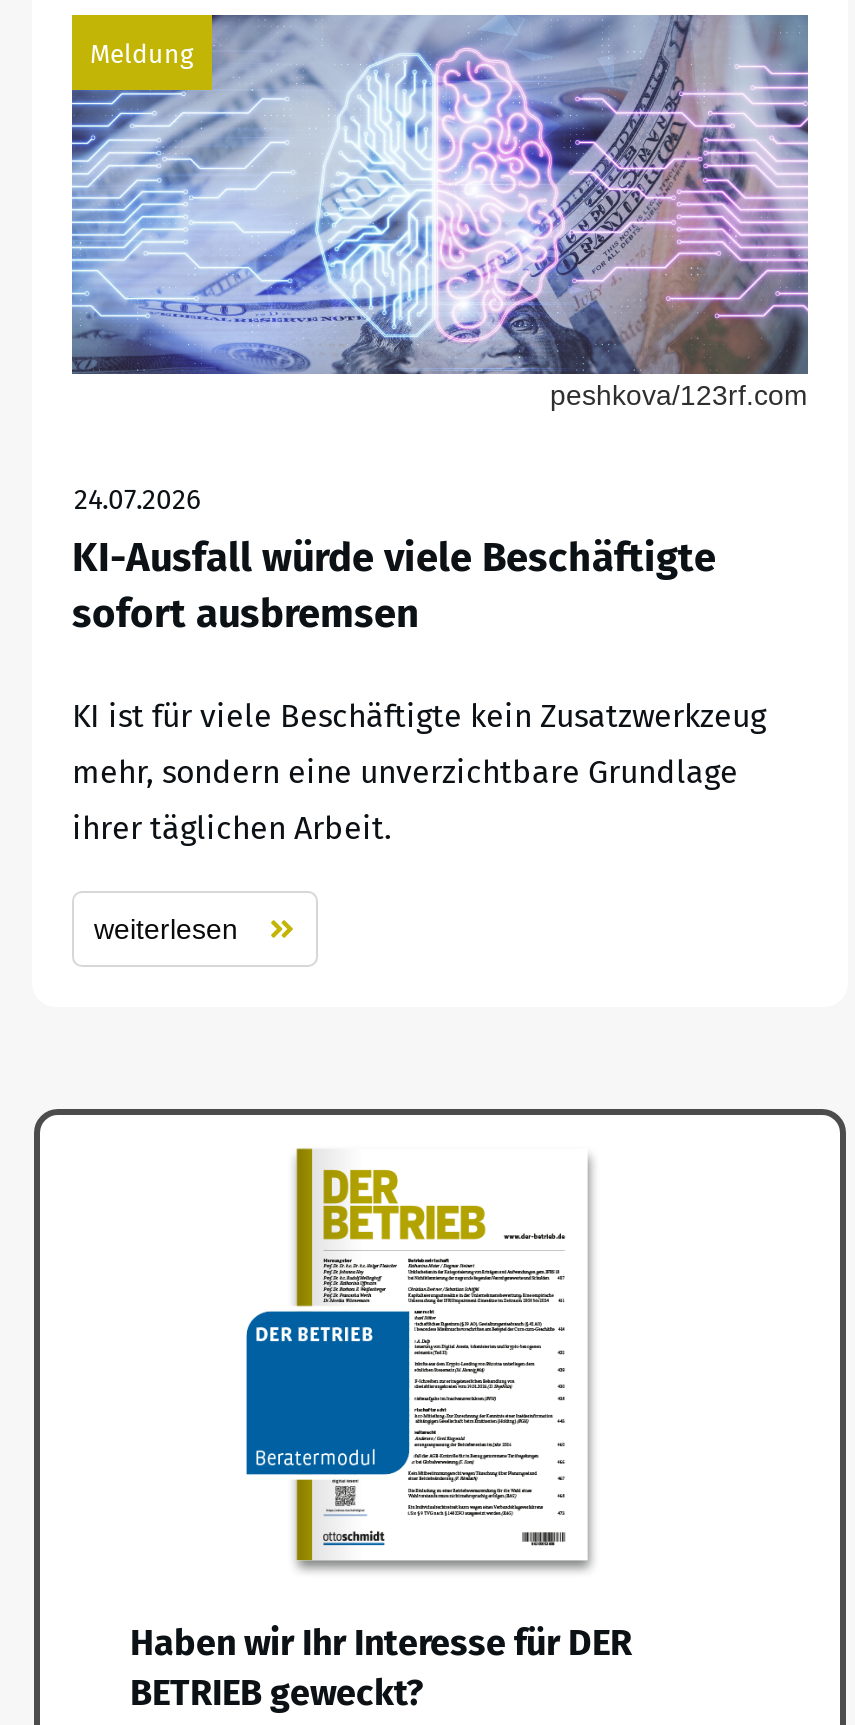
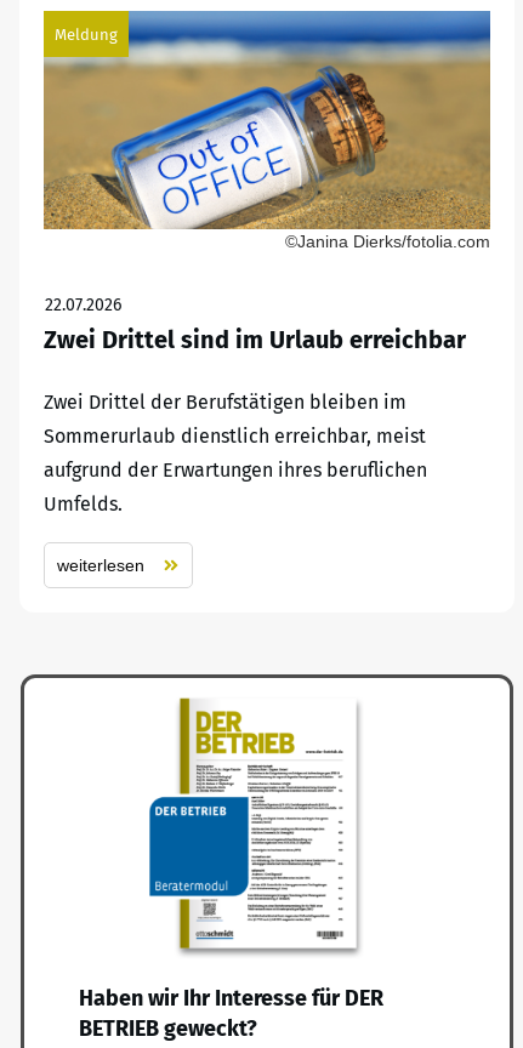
- [image]
- peshkova/123rf.com
- 24.07.2026
- KI-Ausfall würde viele Beschäftigte
- sofort ausbremsen
- KI ist für viele Beschäftigte kein Zusatzwerkzeug
- mehr, sondern eine unverzichtbare Grundlage
- ihrer täglichen Arbeit.
+ [image]
+ ©Janina Dierks/fotolia.com
+ 22.07.2026
+ Zwei Drittel sind im Urlaub erreichbar
+ Zwei Drittel der Berufstätigen bleiben im
+ Sommerurlaub dienstlich erreichbar, meist
+ aufgrund der Erwartungen ihres beruflichen
+ Umfelds.
